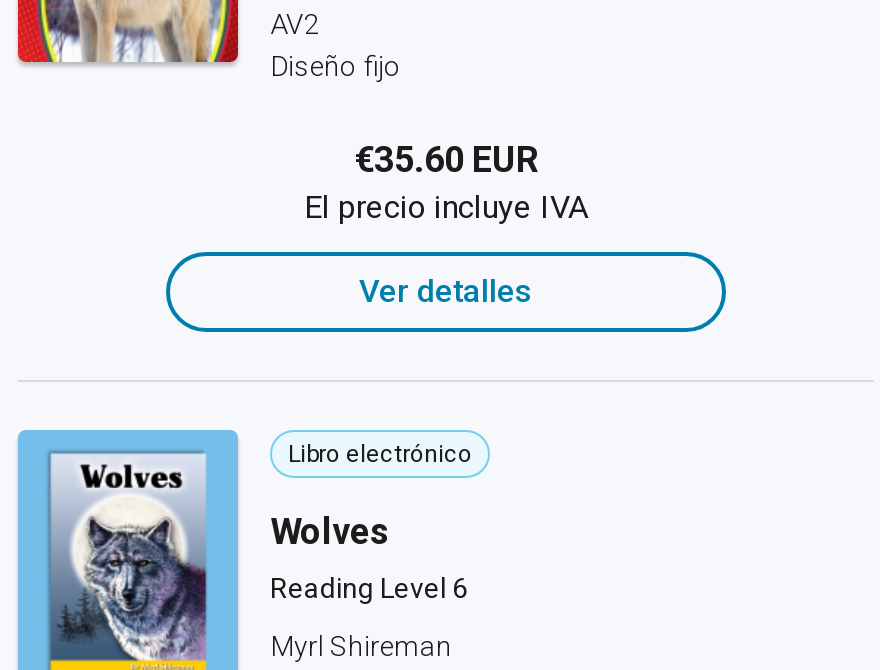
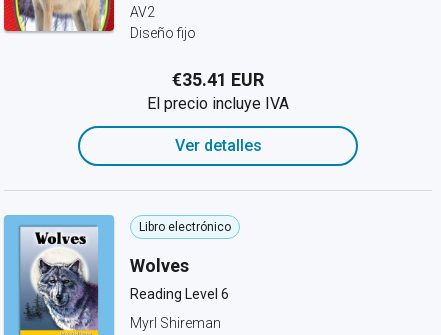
- €35.60 EUR
+ €35.41 EUR
